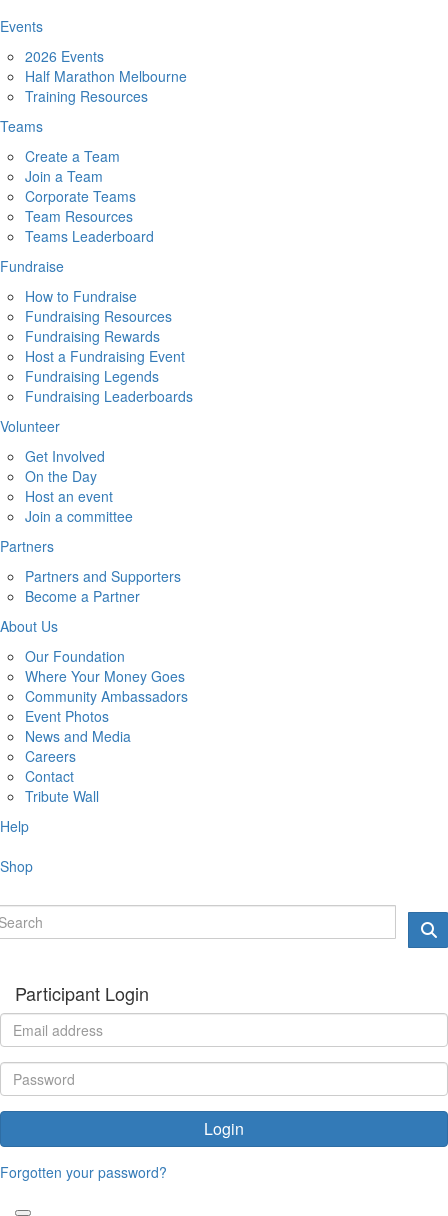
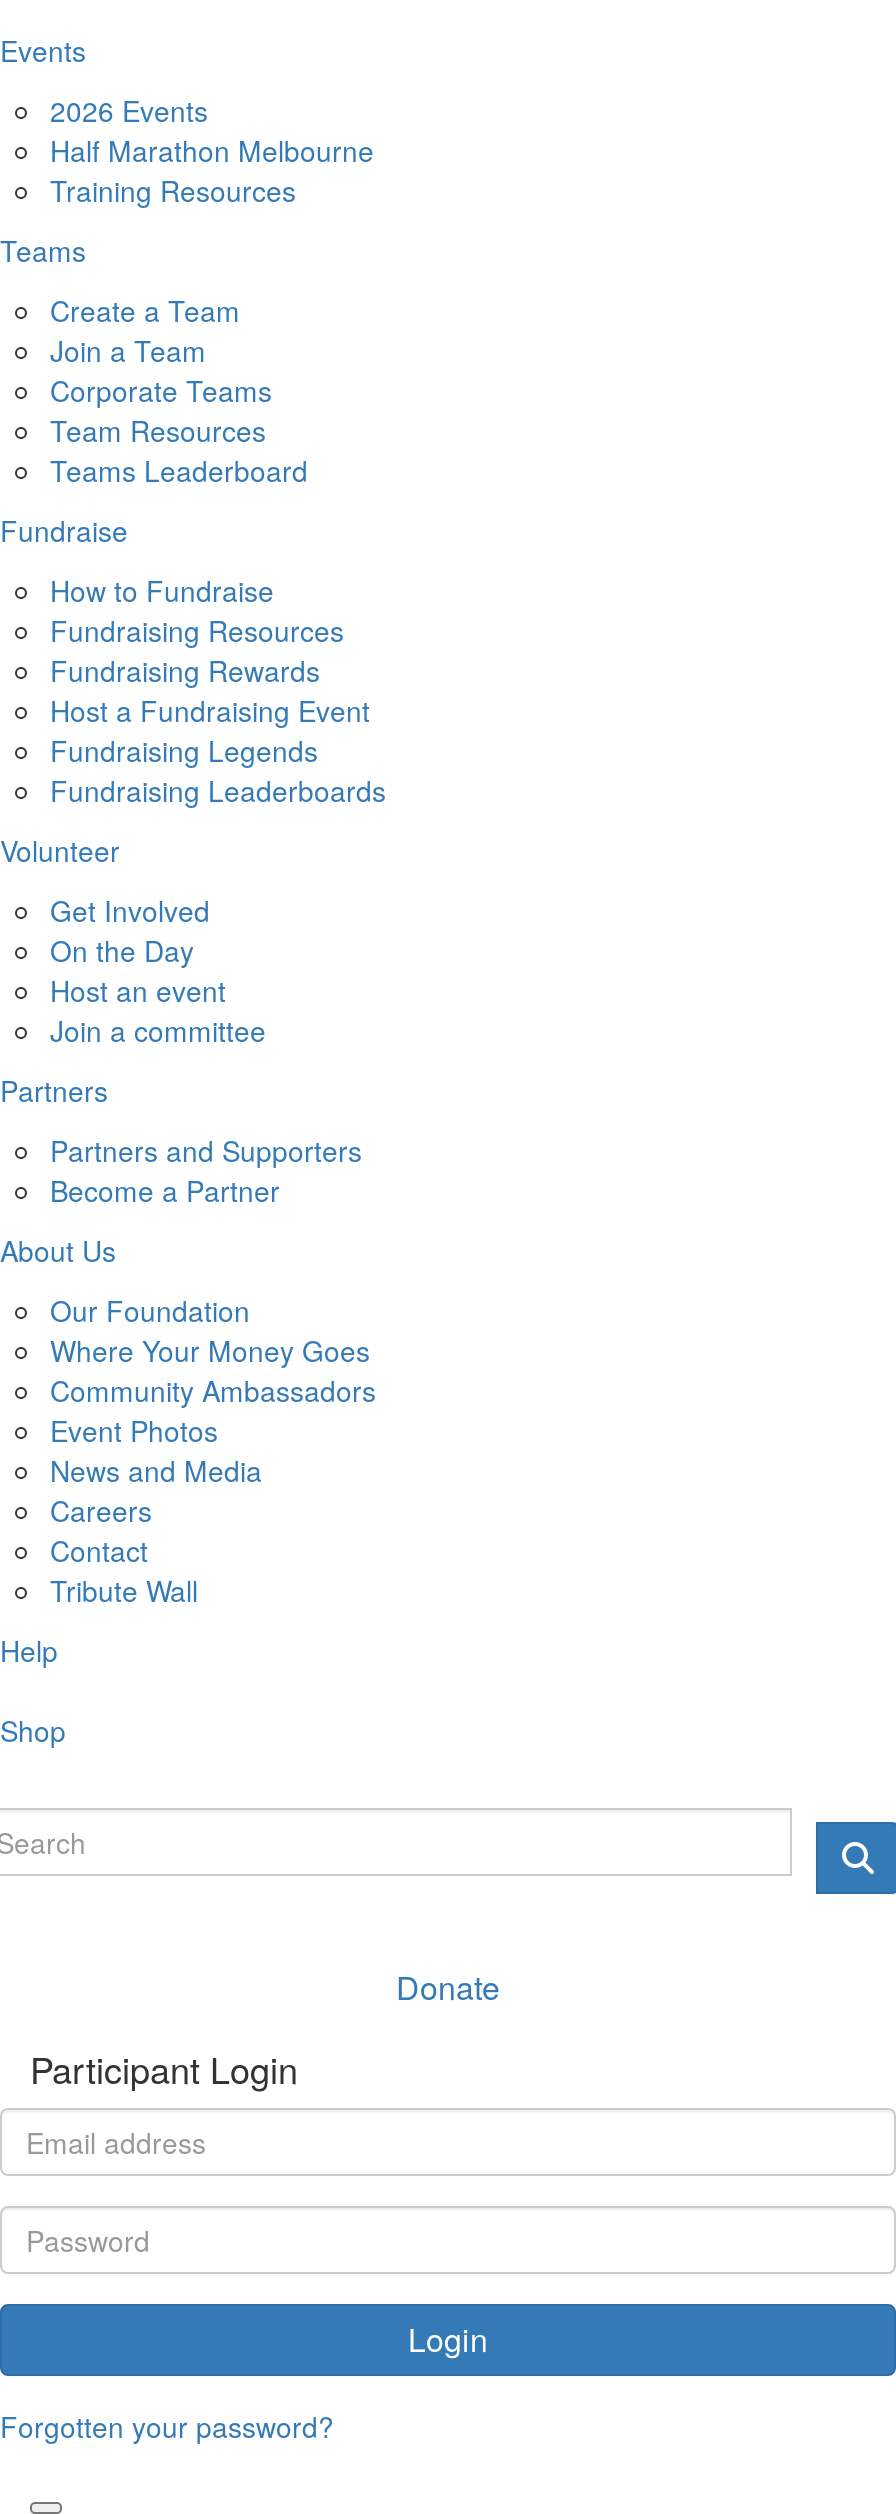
+ Donate
